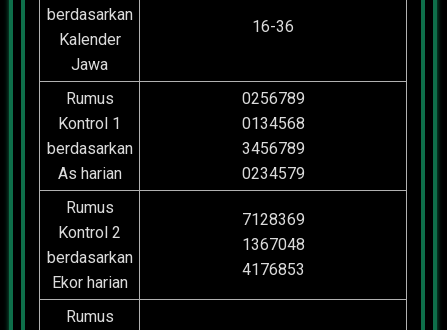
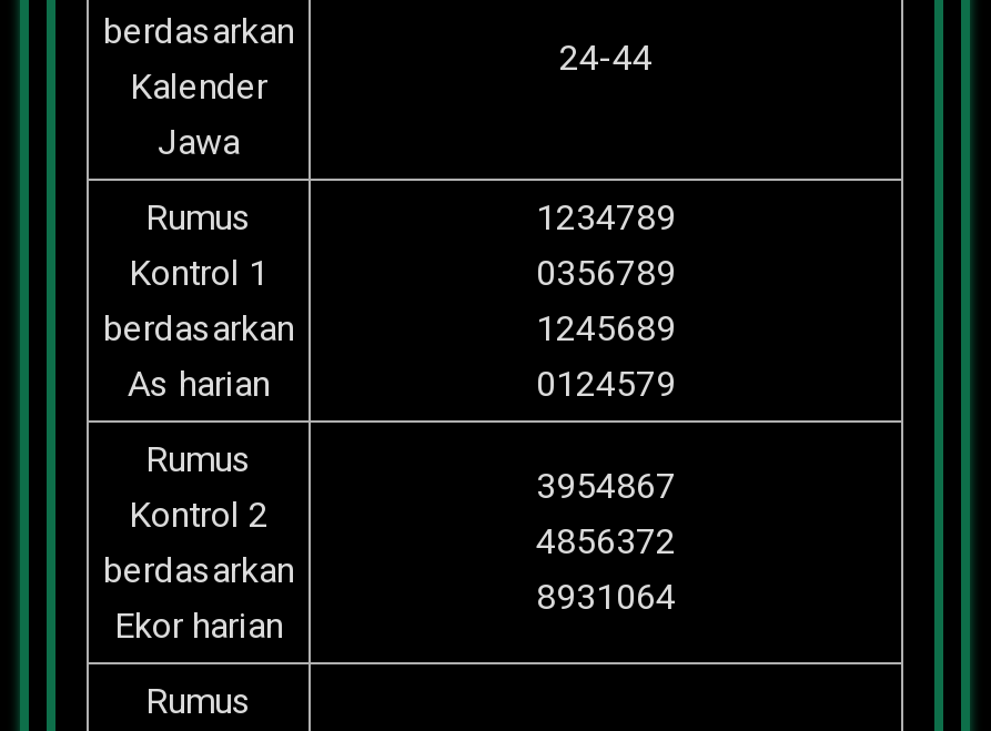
- 16-36
+ 24-44

- 0256789
+ 1234789

- 0134568
+ 0356789

- 3456789
+ 1245689

- 0234579
+ 0124579

- 7128369
+ 3954867

- 1367048
+ 4856372

- 4176853
+ 8931064
